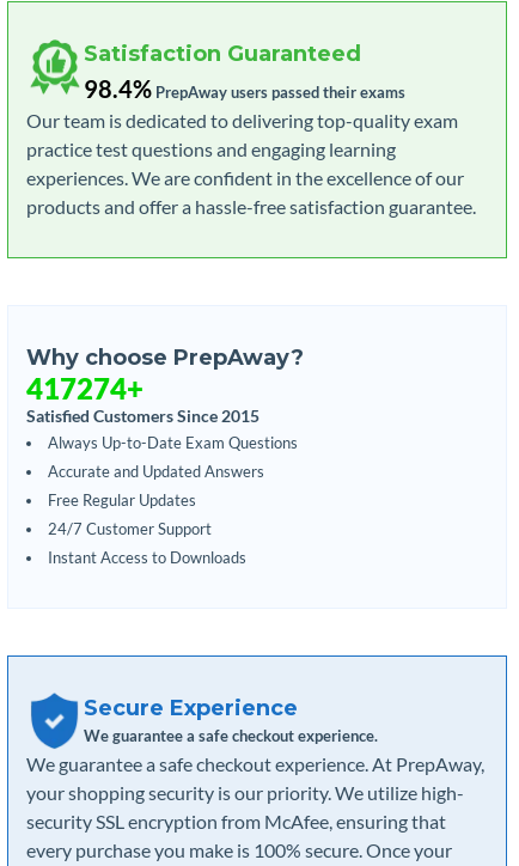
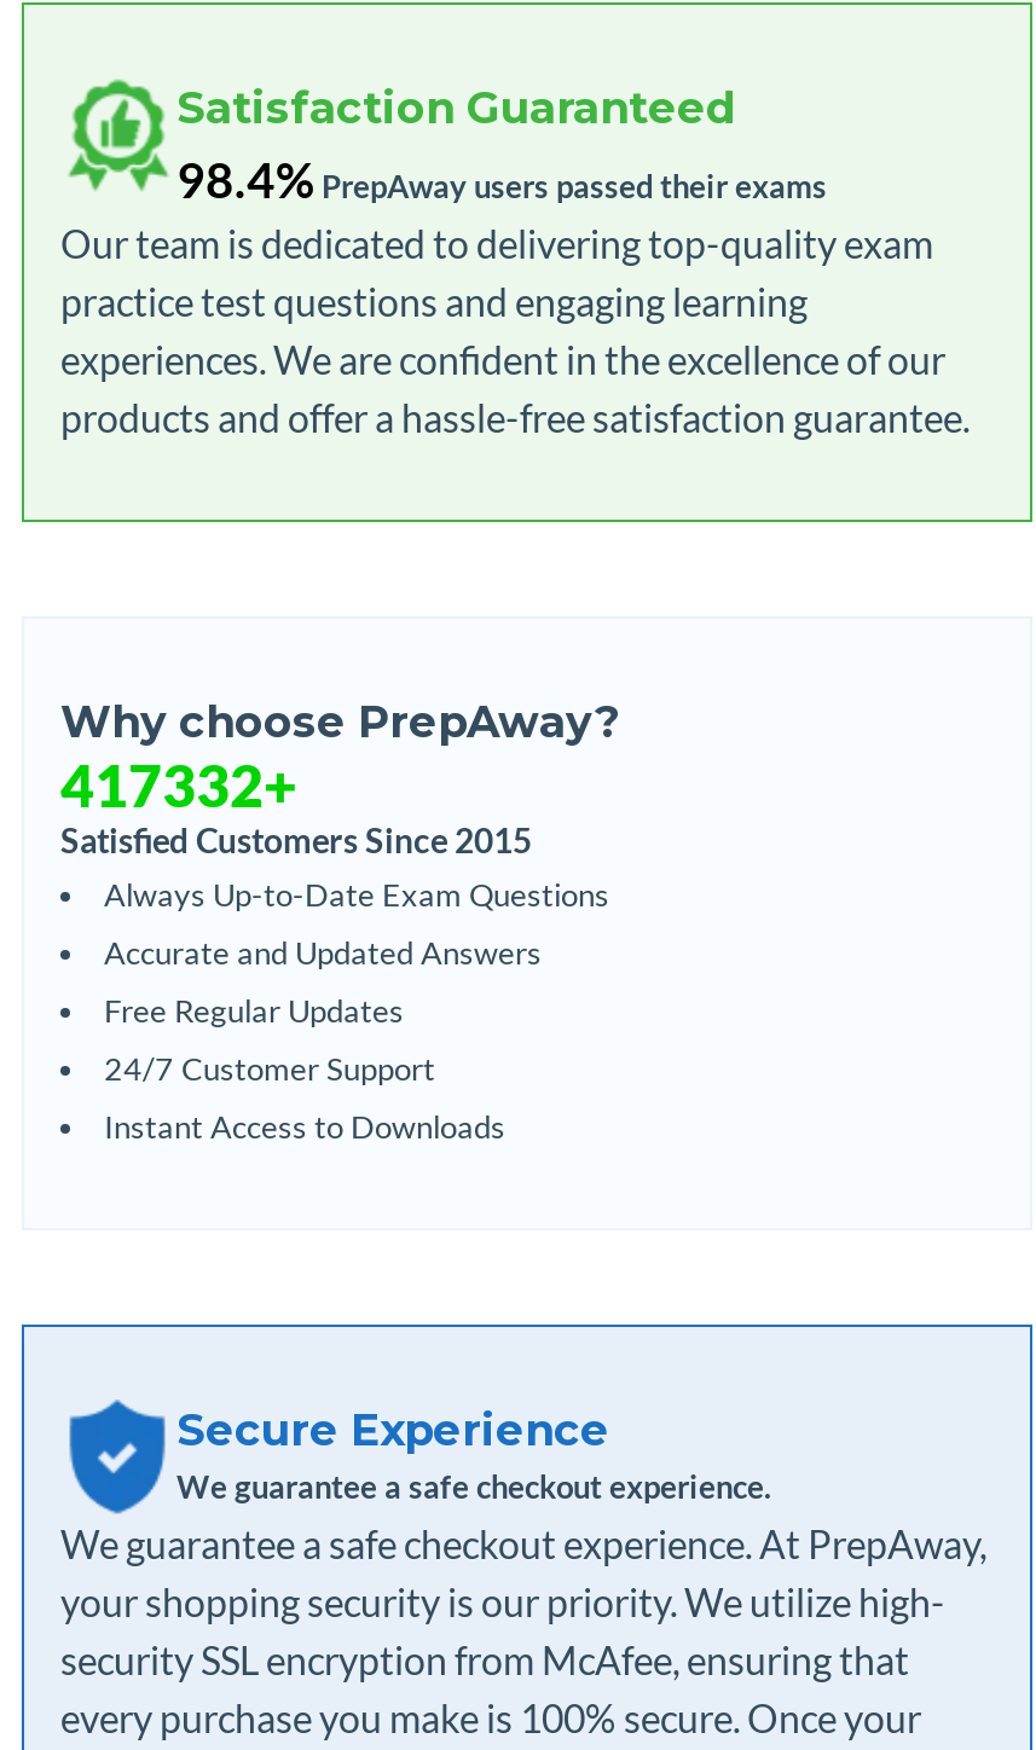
- 417274+
+ 417332+
